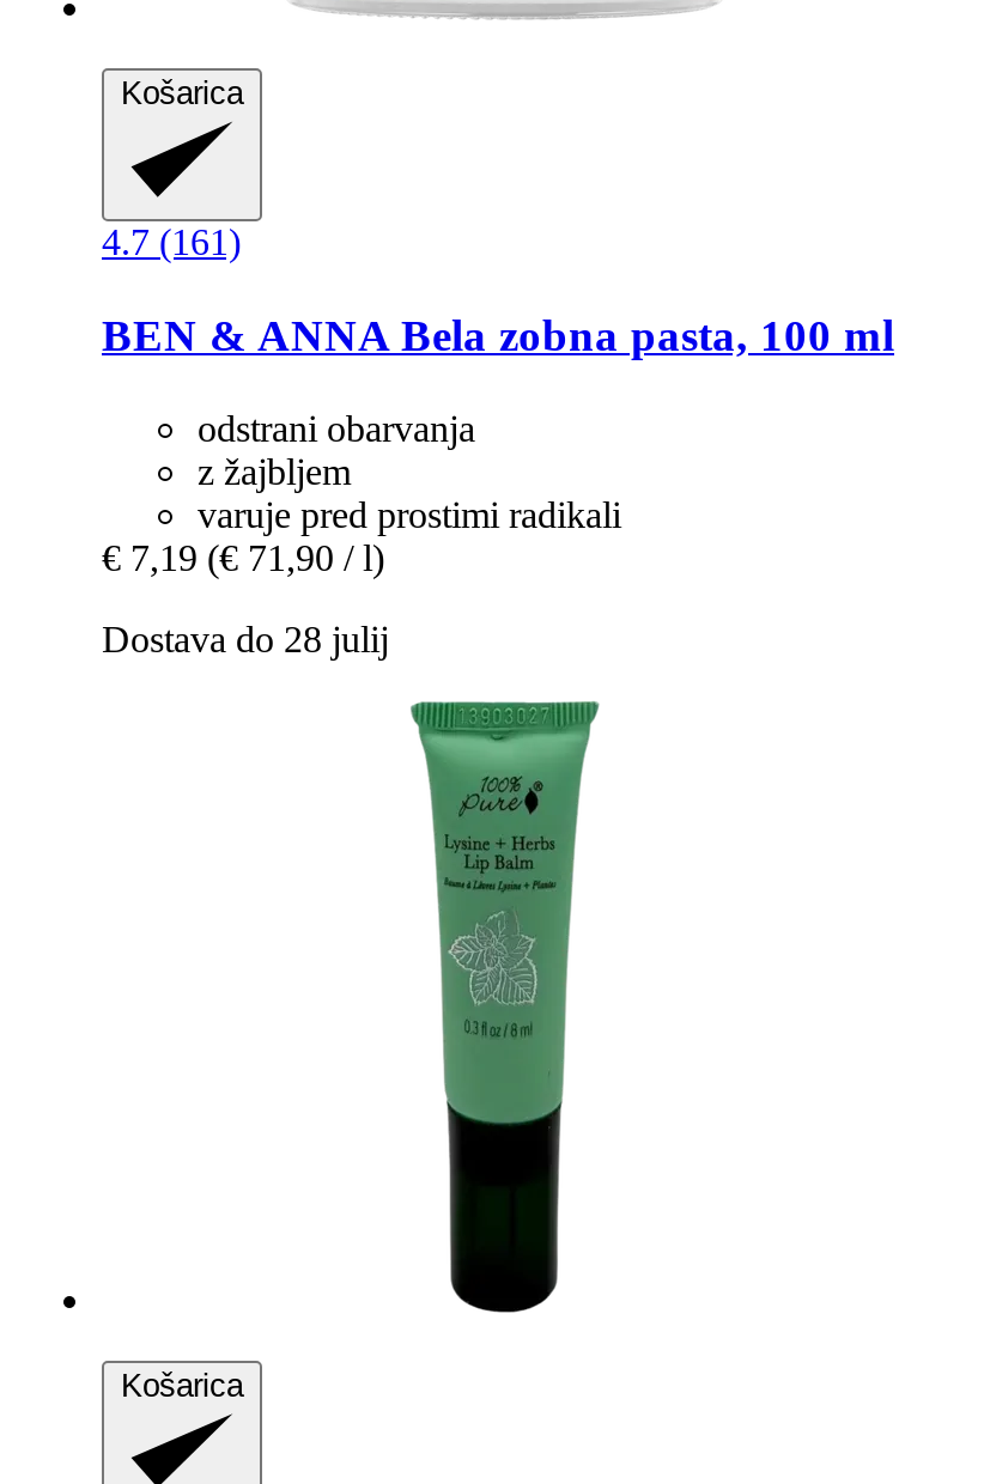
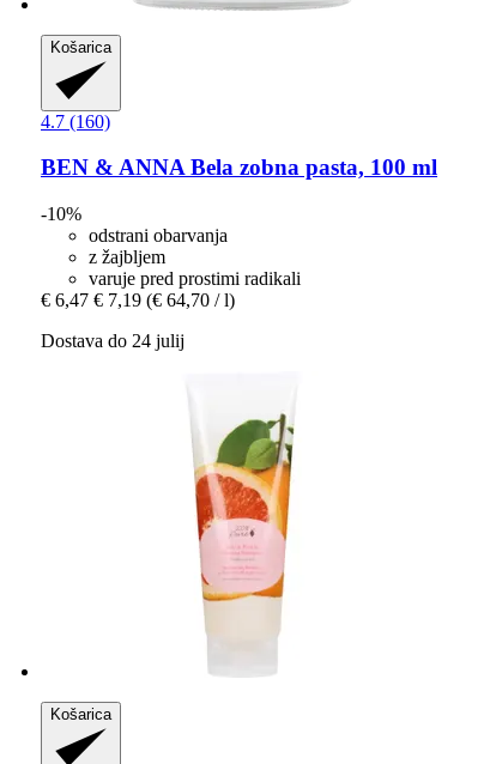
- 4.7 (161)
+ 4.7 (160)

+ -10%

- € 7,19 (€ 71,90 / l)
+ € 6,47 € 7,19 (€ 64,70 / l)

- Dostava do 28 julij
+ Dostava do 24 julij

- [image]
+ [image]
